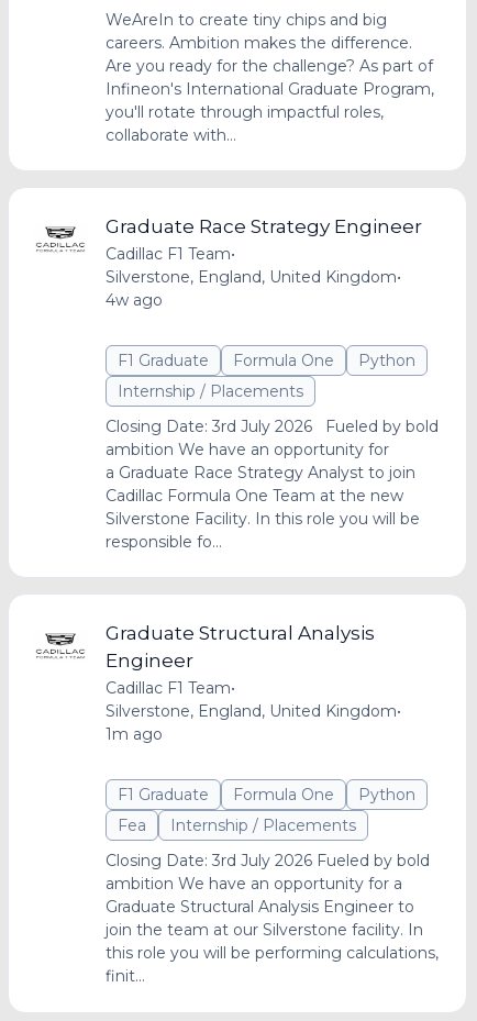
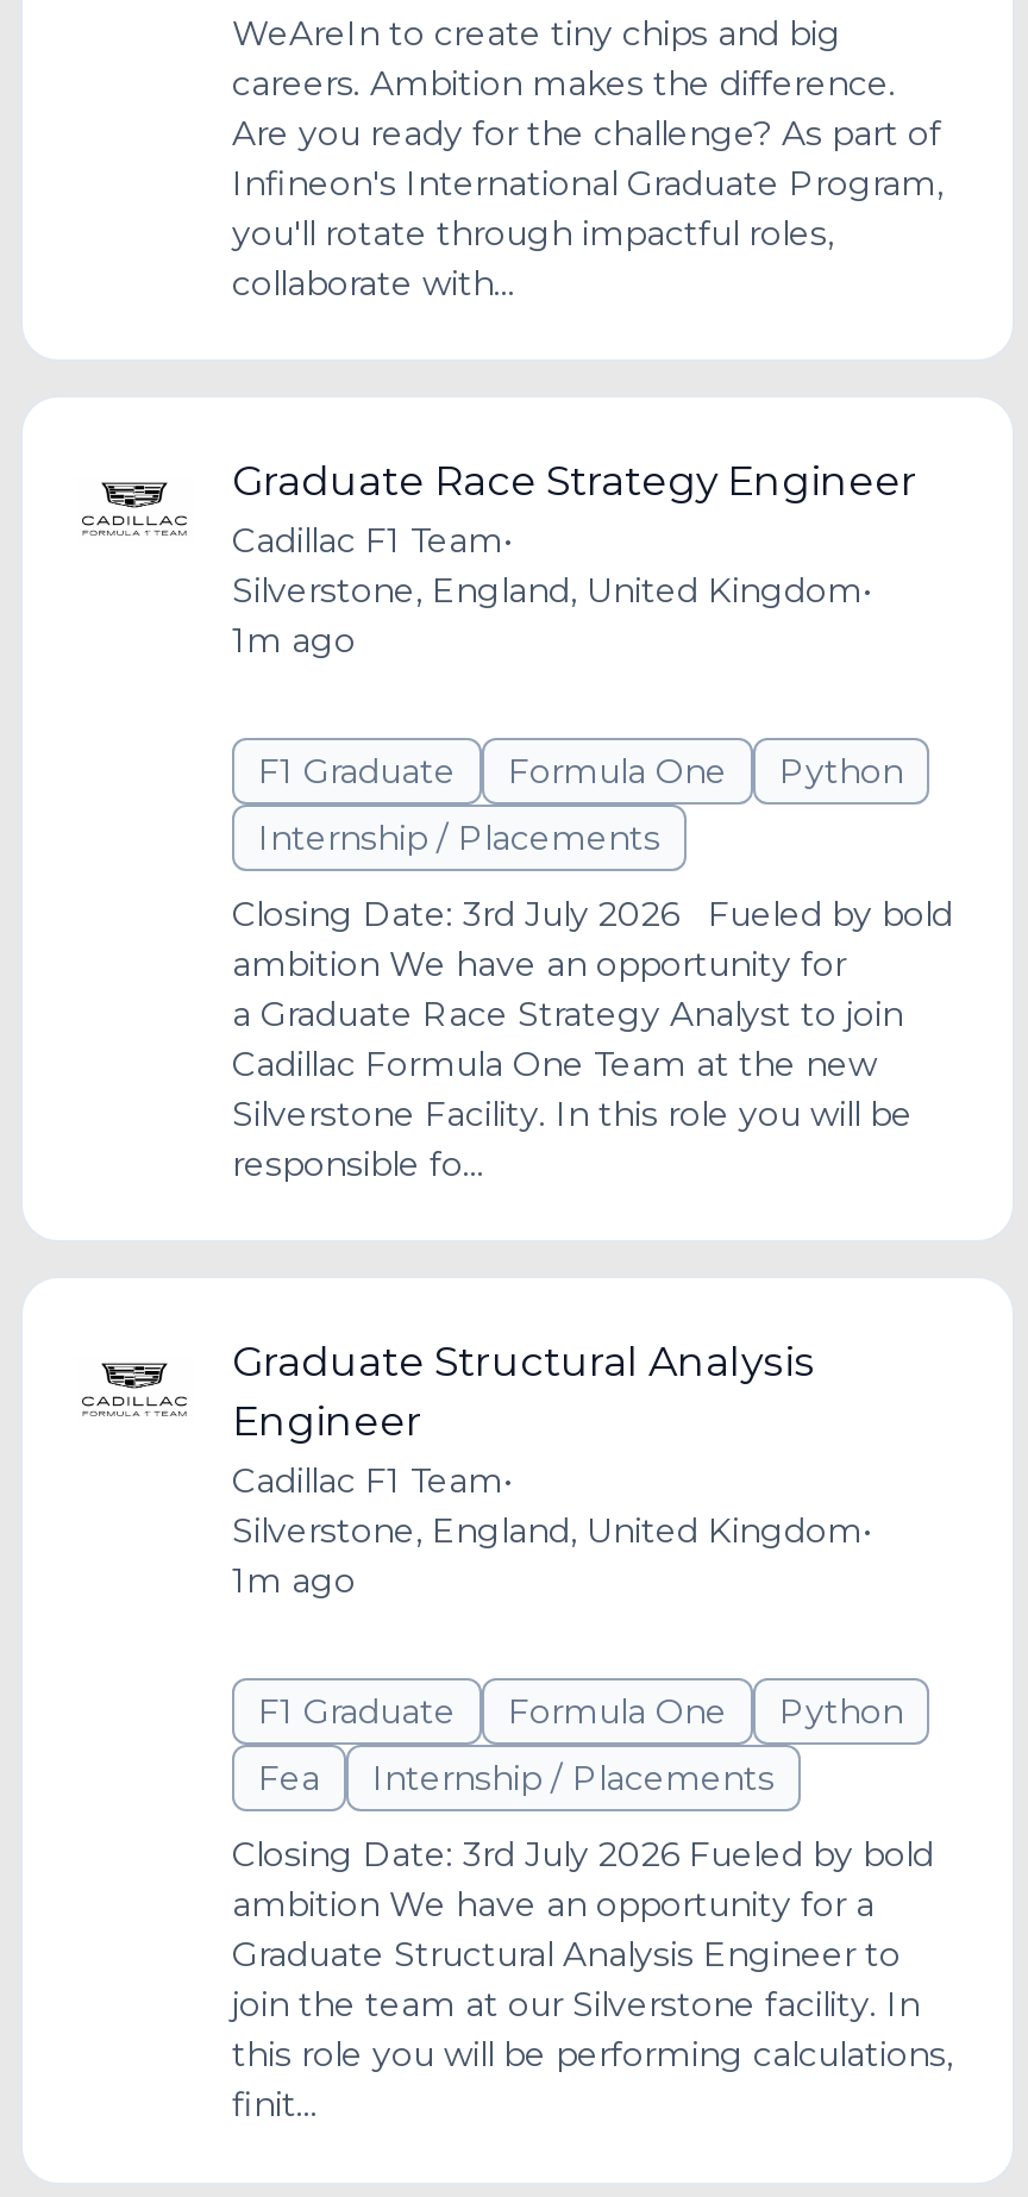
- 4w ago
+ 1m ago
